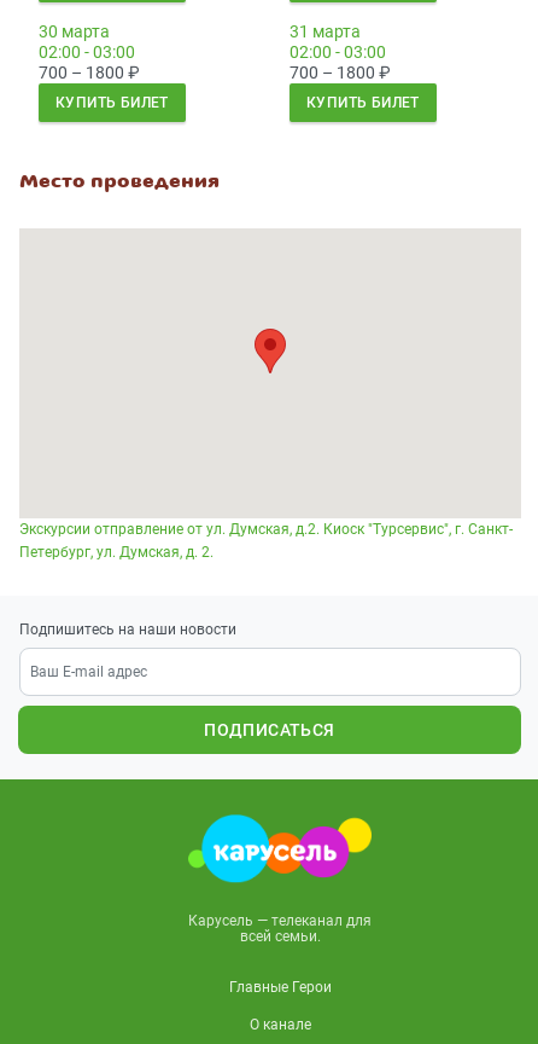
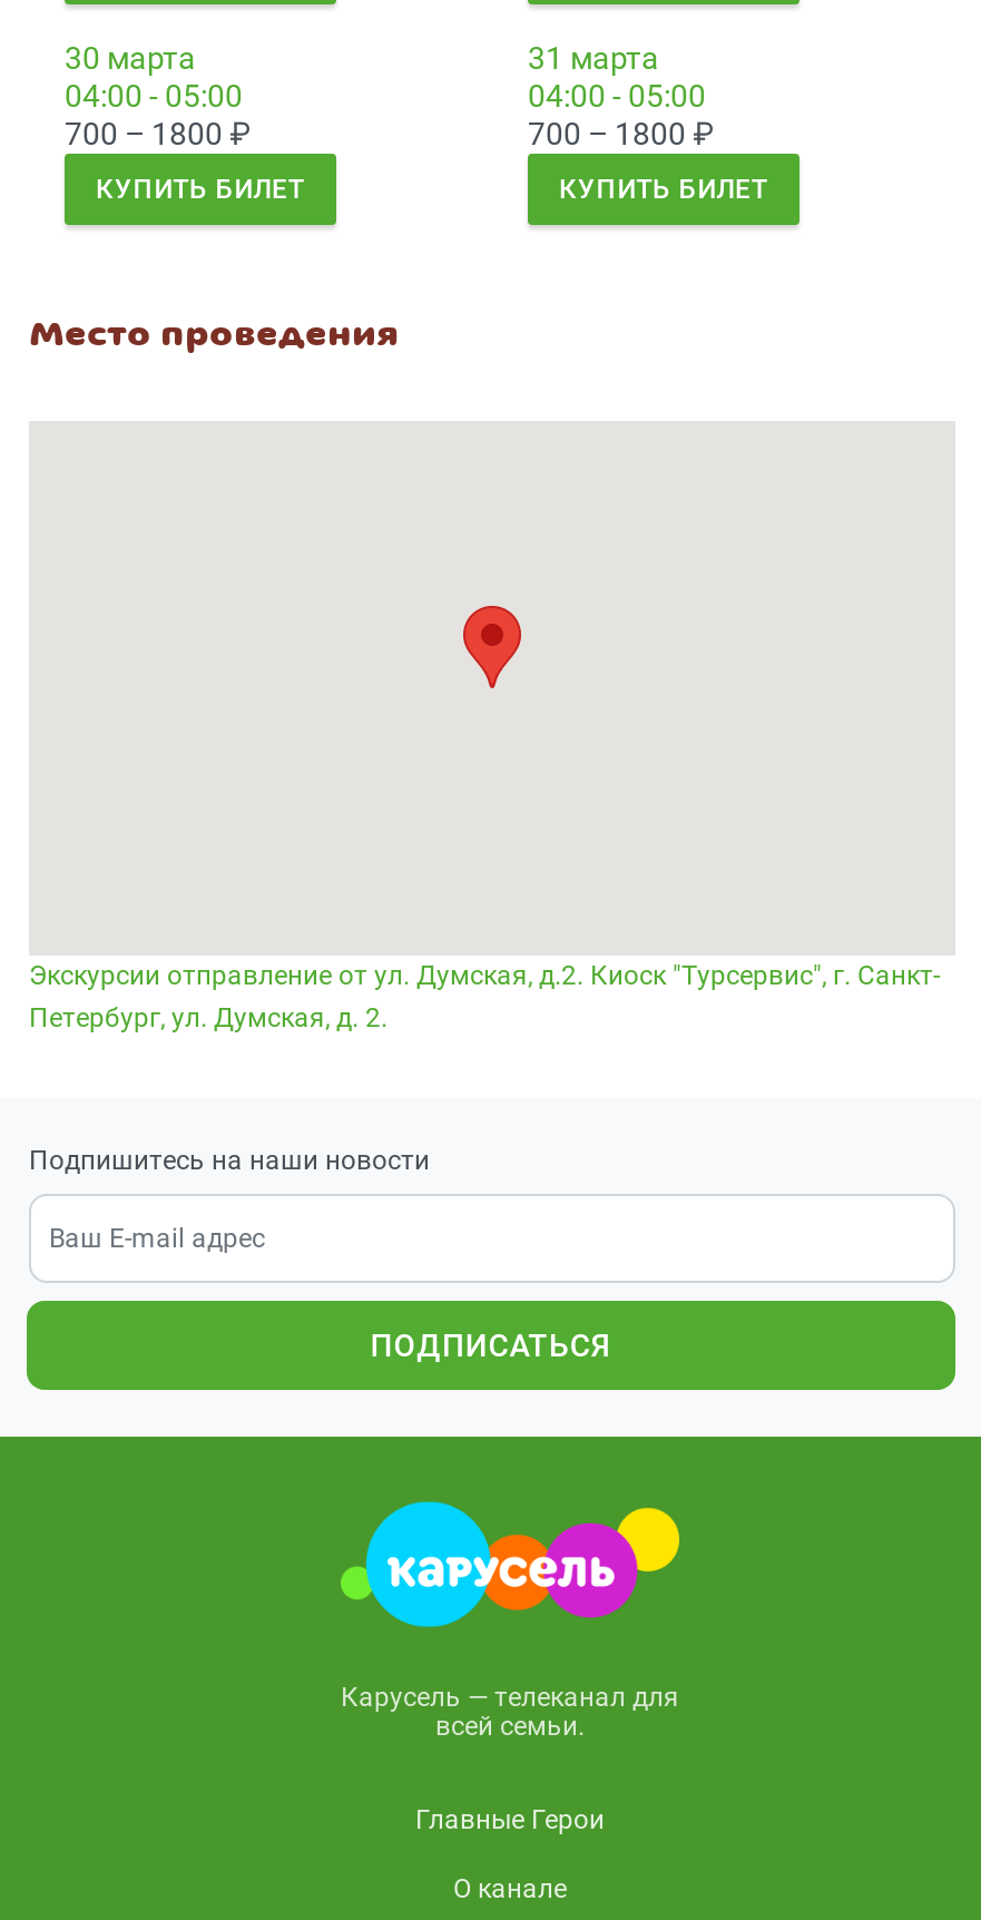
- 02:00 - 03:00
+ 04:00 - 05:00

- 02:00 - 03:00
+ 04:00 - 05:00
